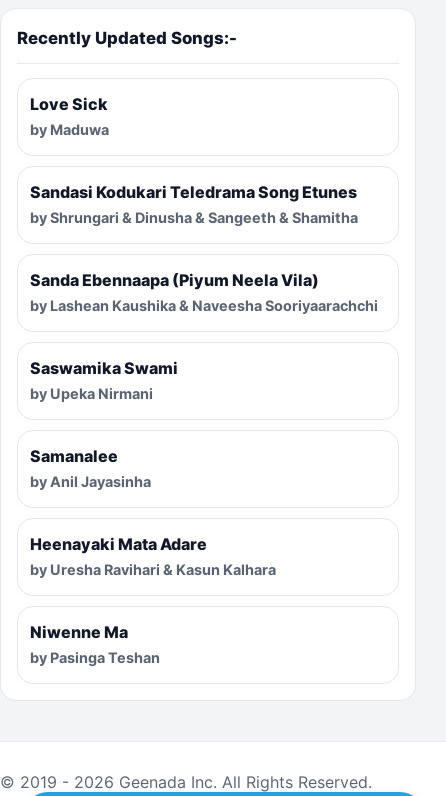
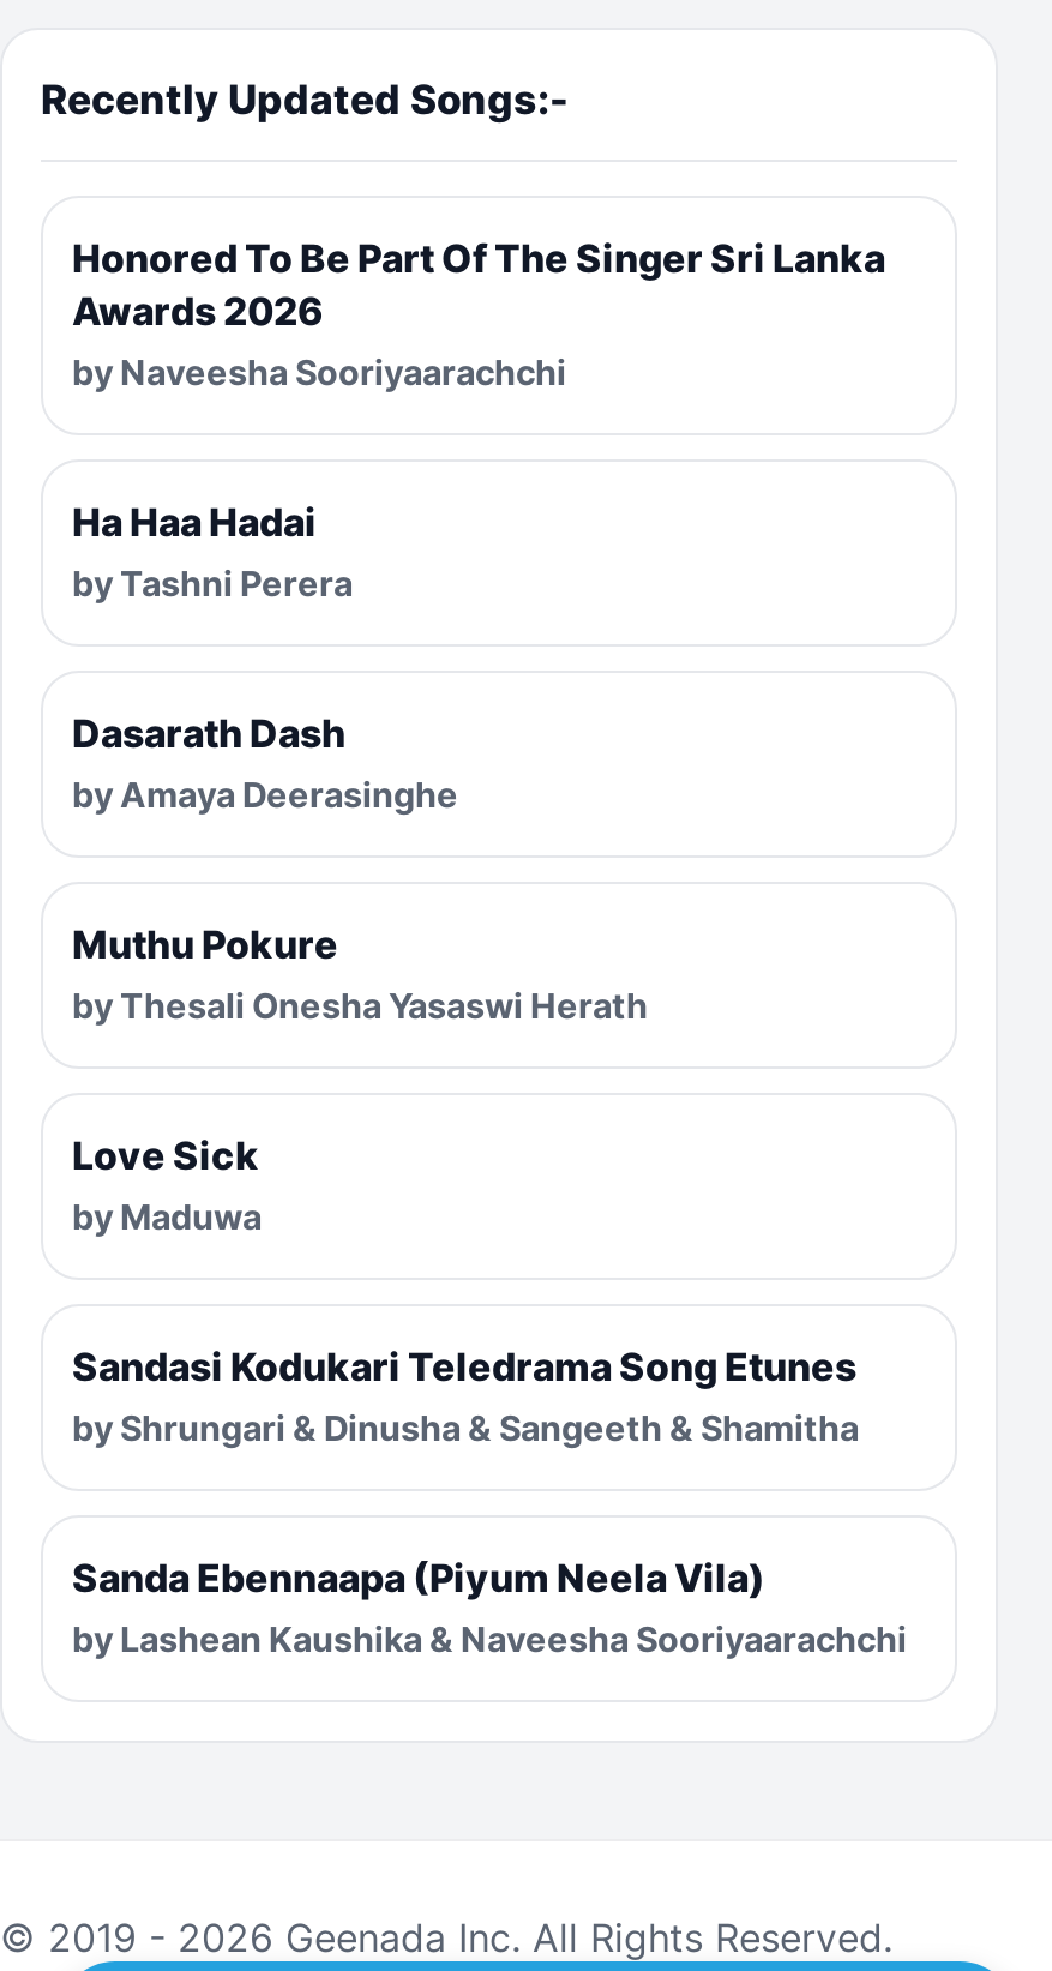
+ Honored To Be Part Of The Singer Sri Lanka
+ Awards 2026
+ by Naveesha Sooriyaarachchi
+ Ha Haa Hadai
+ by Tashni Perera
+ Dasarath Dash
+ by Amaya Deerasinghe
+ Muthu Pokure
+ by Thesali Onesha Yasaswi Herath

moved down: Love Sick | by Maduwa | Sandasi Kodukari Teledrama Song Etunes | by Shrungari & Dinusha & Sangeeth & Shamitha | Sanda Ebennaapa (Piyum Neela Vila) | by Lashean Kaushika & Naveesha Sooriyaarachchi

- Saswamika Swami
- by Upeka Nirmani
- Samanalee
- by Anil Jayasinha
- Heenayaki Mata Adare
- by Uresha Ravihari & Kasun Kalhara
- Niwenne Ma
- by Pasinga Teshan
